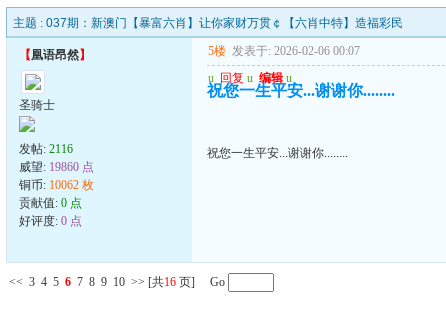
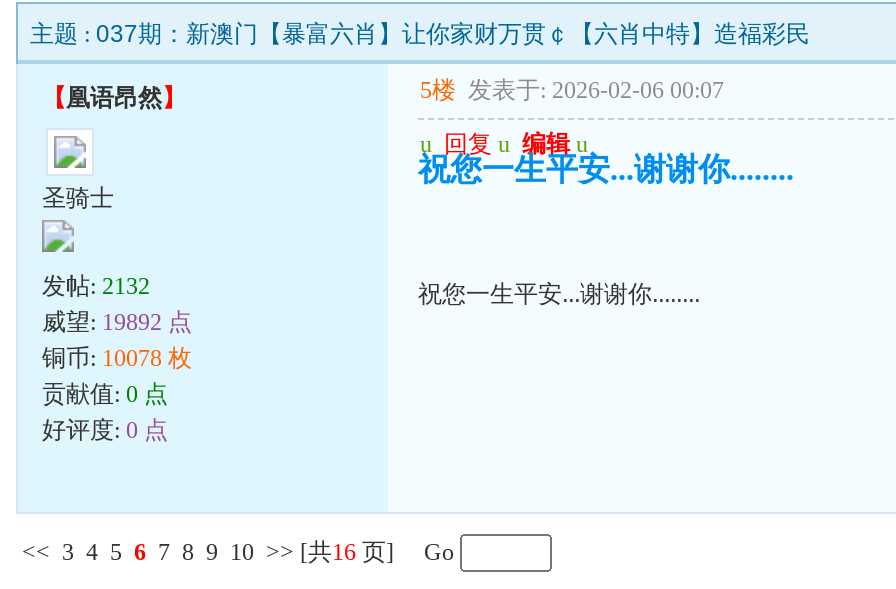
- 发帖: 2116
+ 发帖: 2132

- 威望: 19860 点
+ 威望: 19892 点

- 铜币: 10062 枚
+ 铜币: 10078 枚
